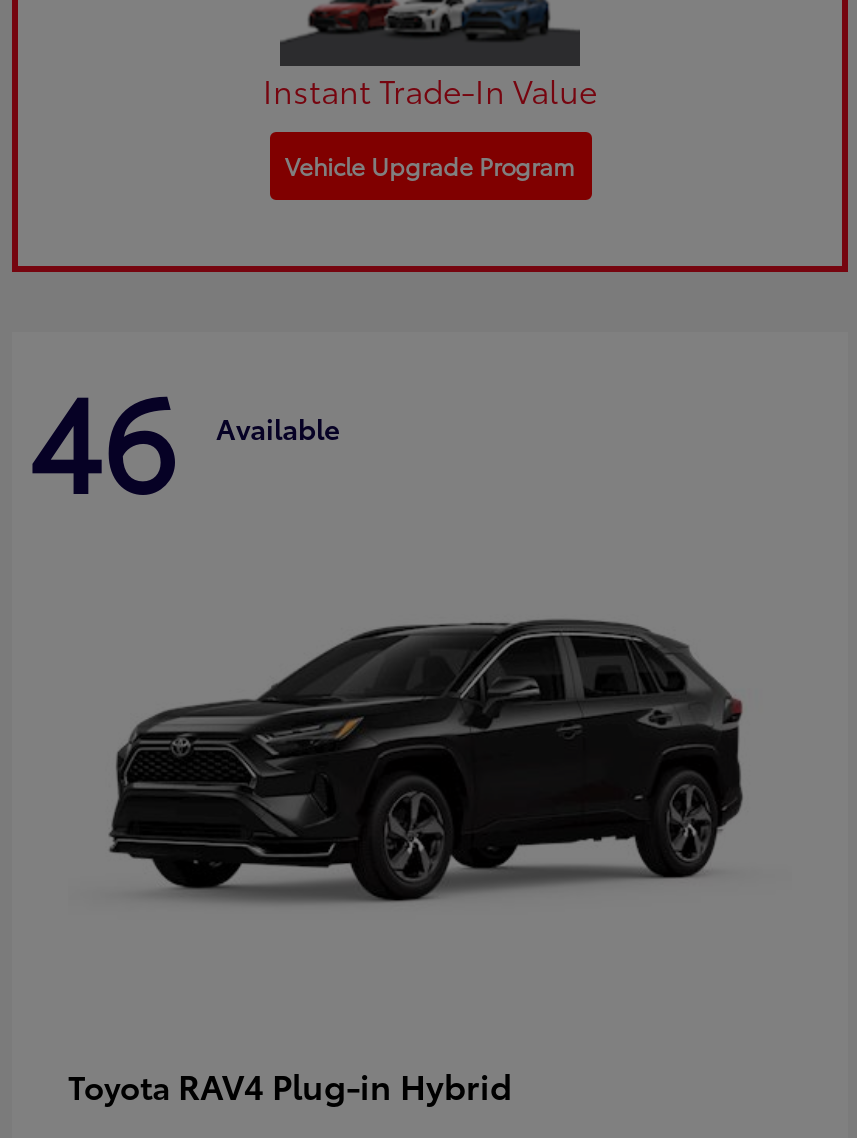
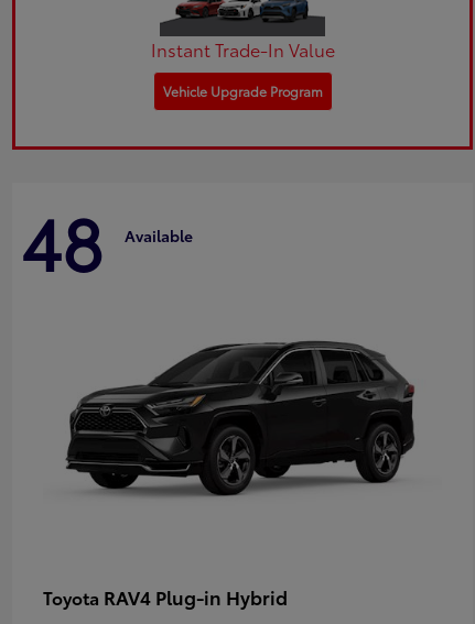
- 46 Available
+ 48 Available
